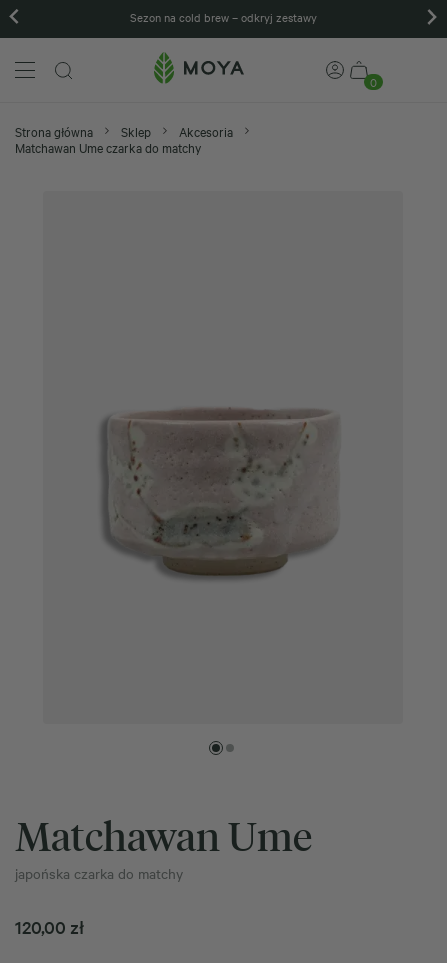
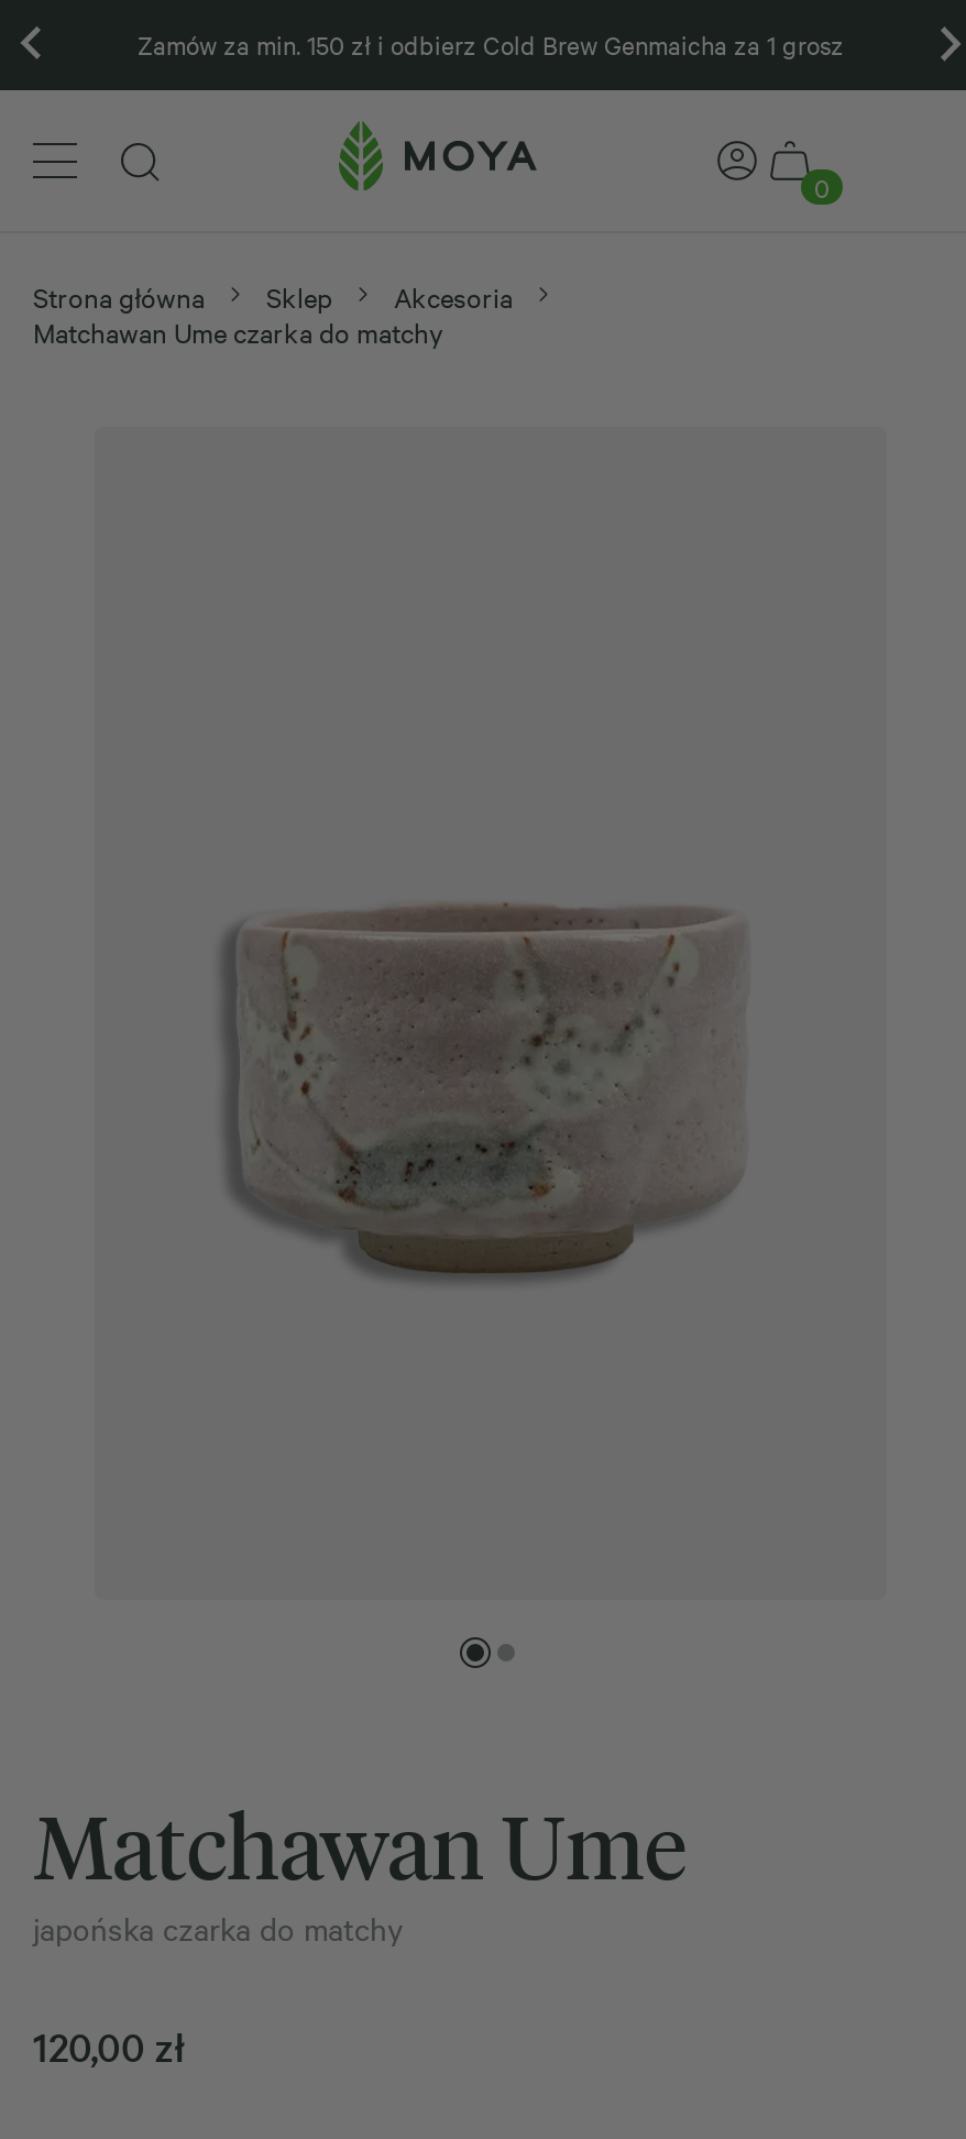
- Sezon na cold brew – odkryj zestawy
+ Zamów za min. 150 zł i odbierz Cold Brew Genmaicha za 1 grosz
